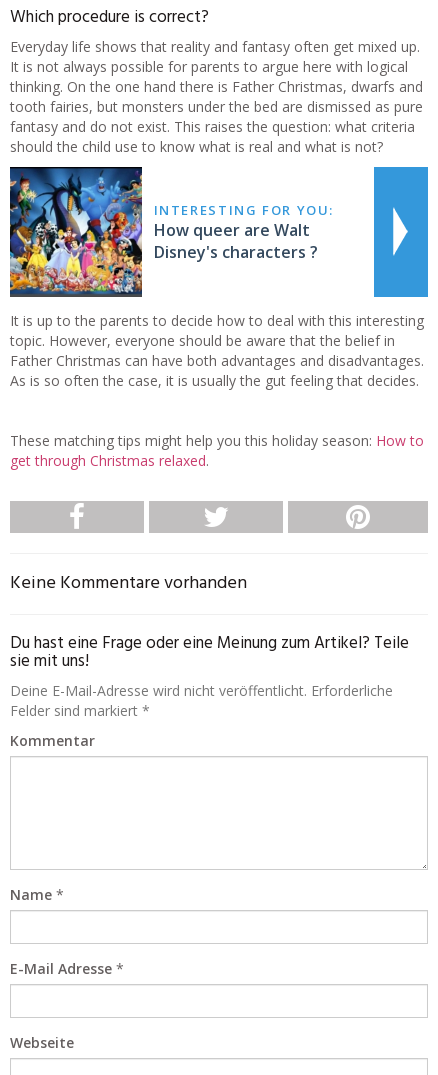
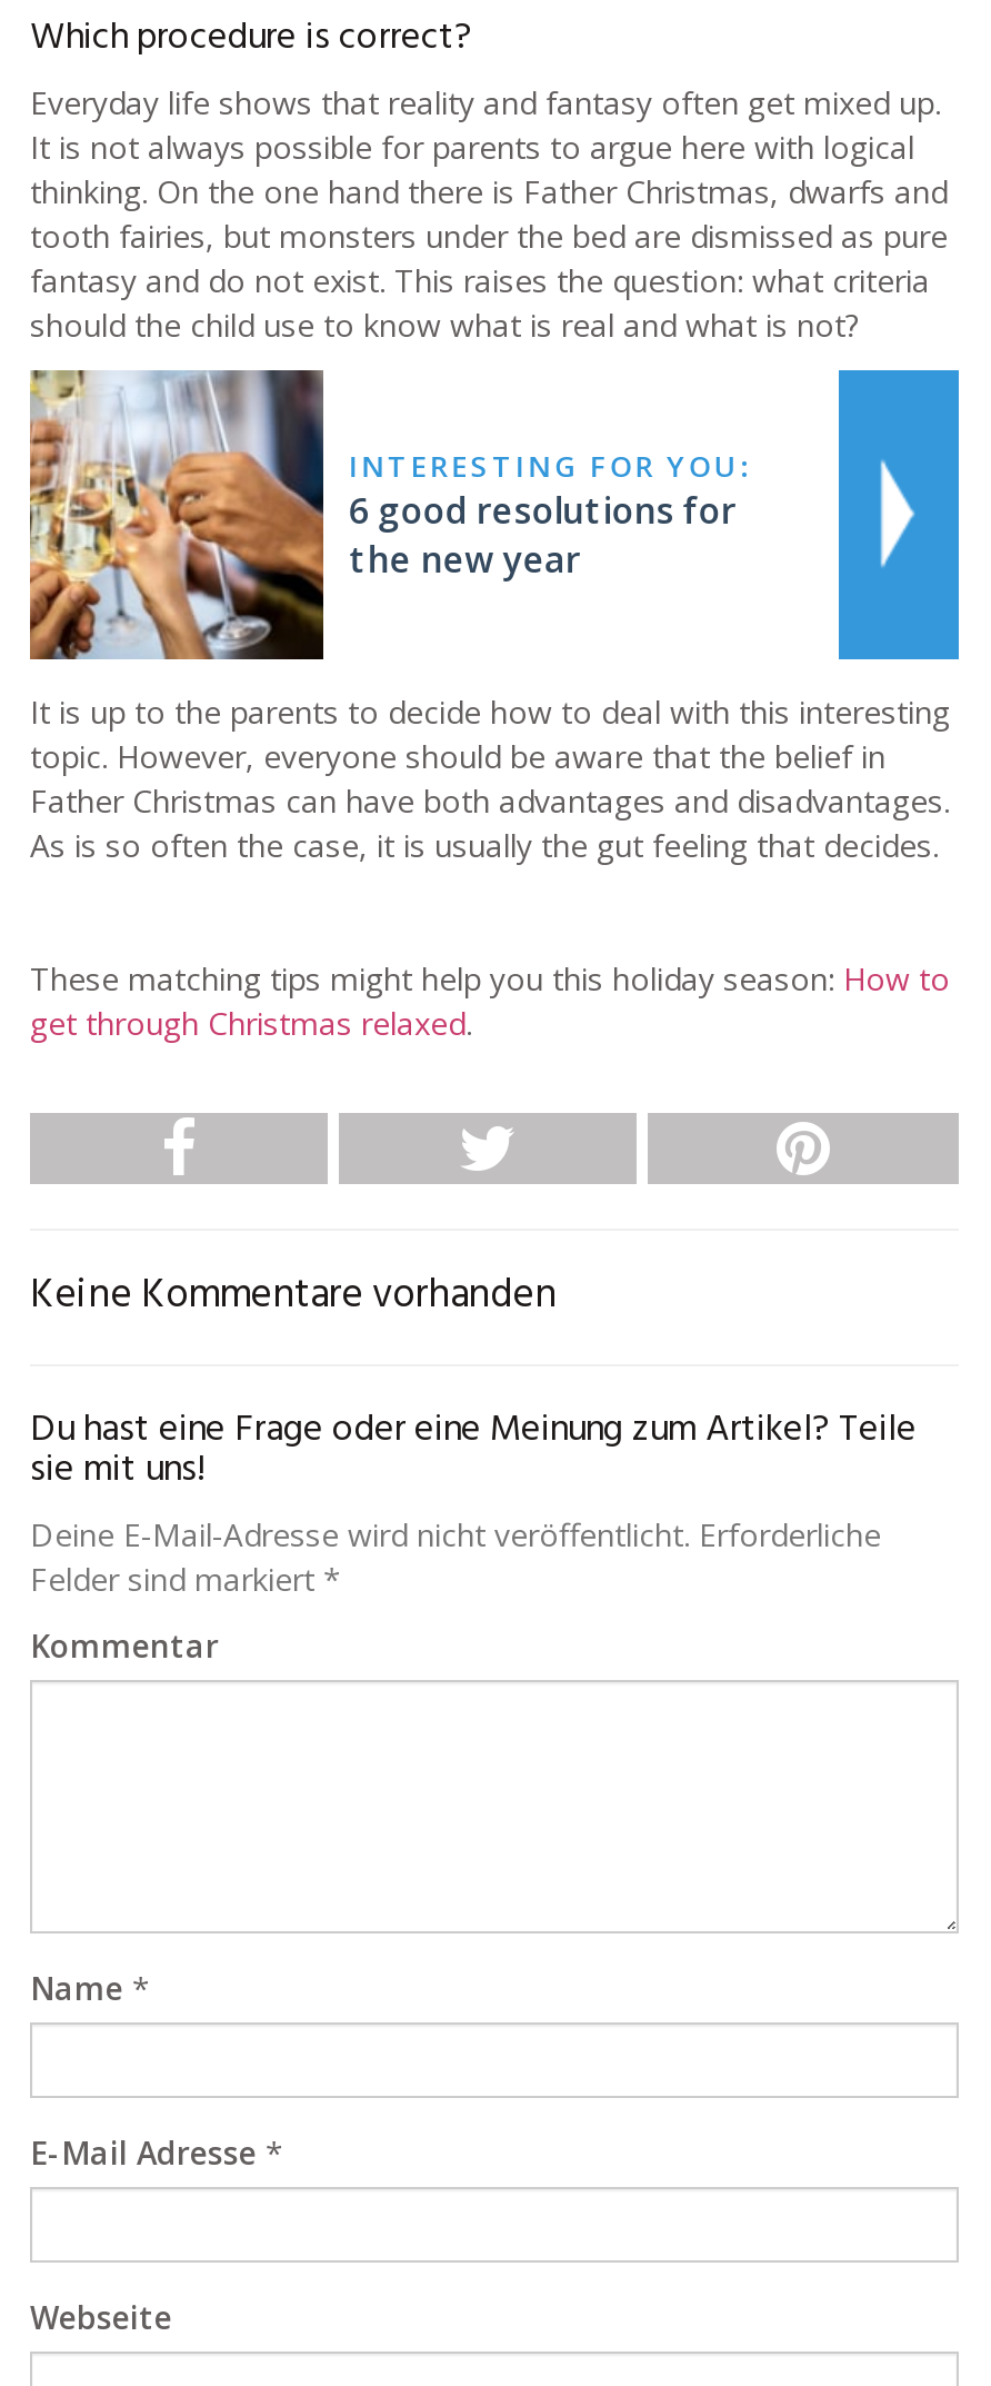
- [image]
- How queer are Walt
- Disney's characters ?
+ [image]
+ 6 good resolutions for
+ the new year
